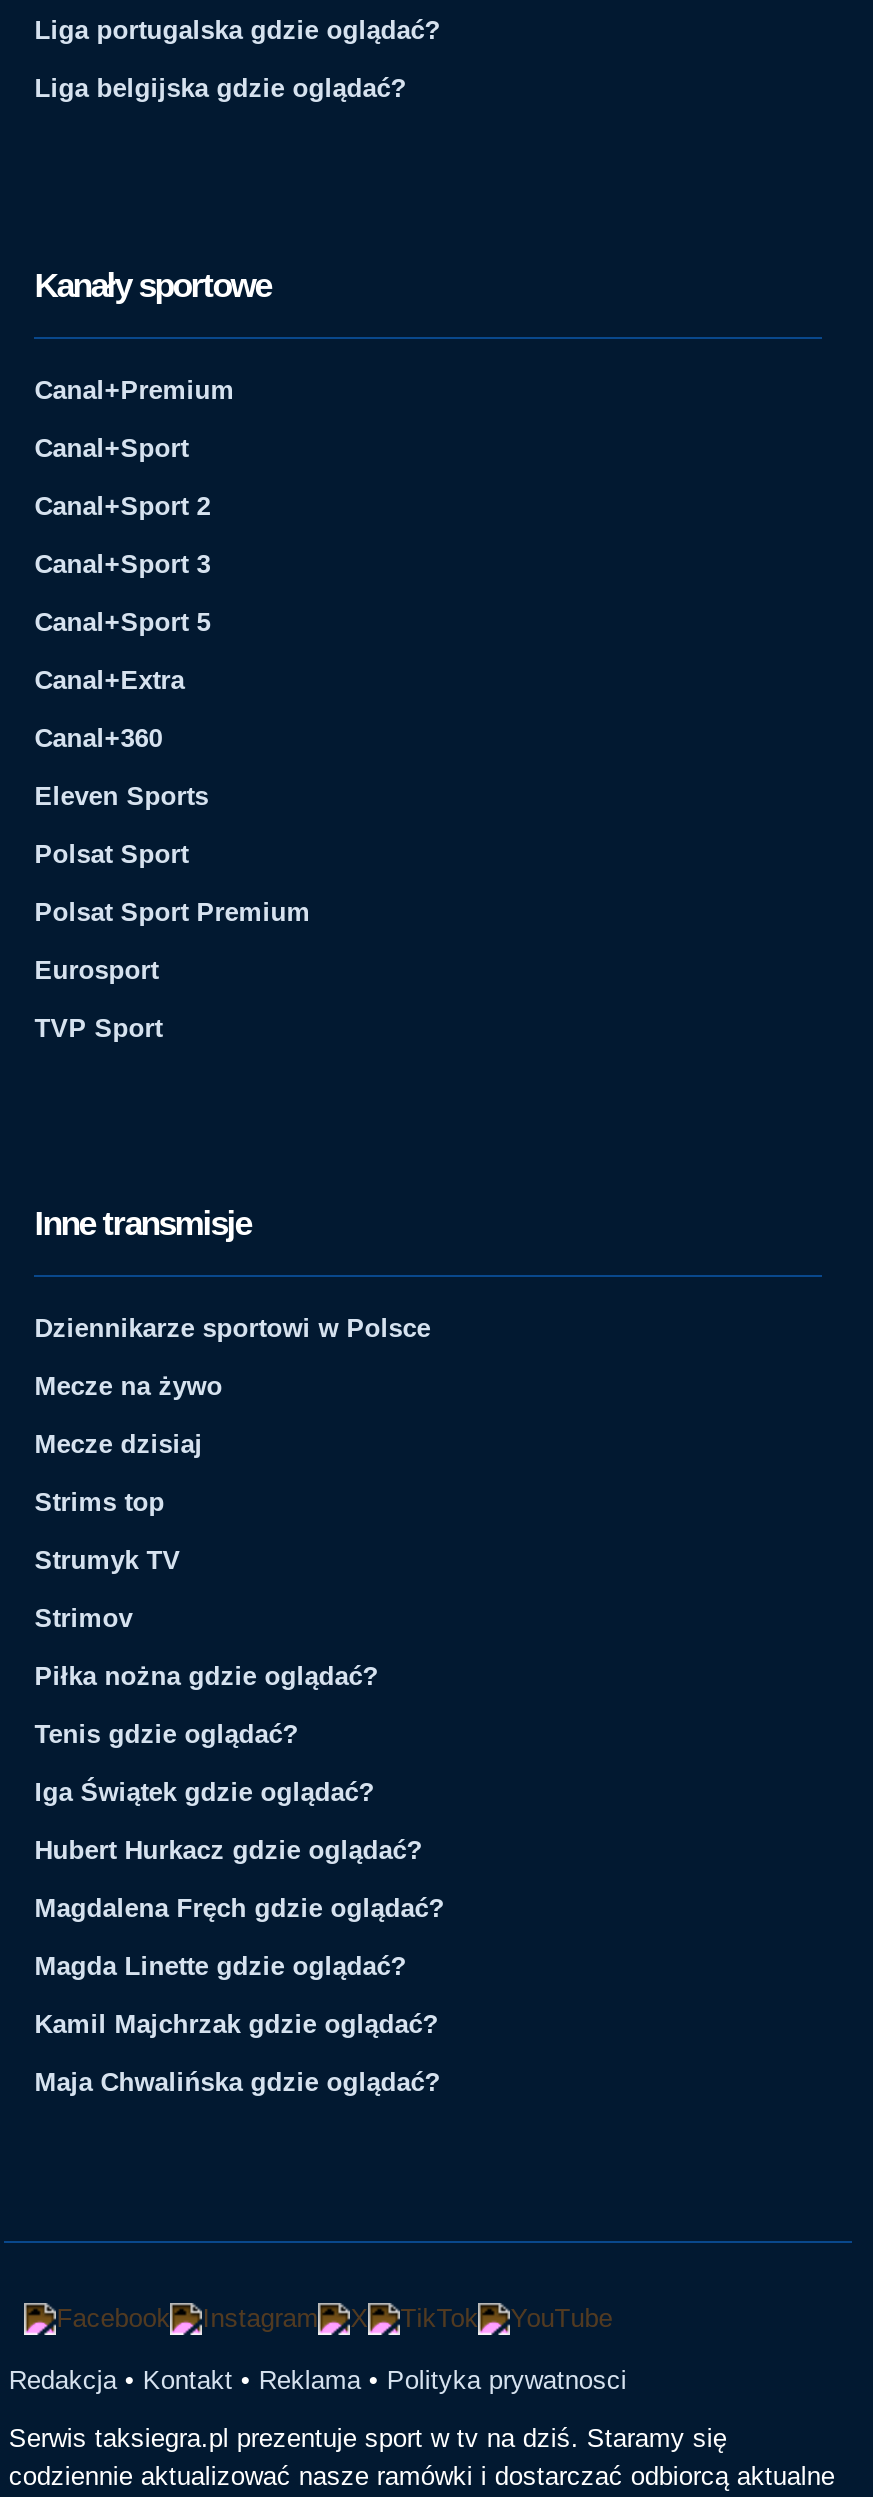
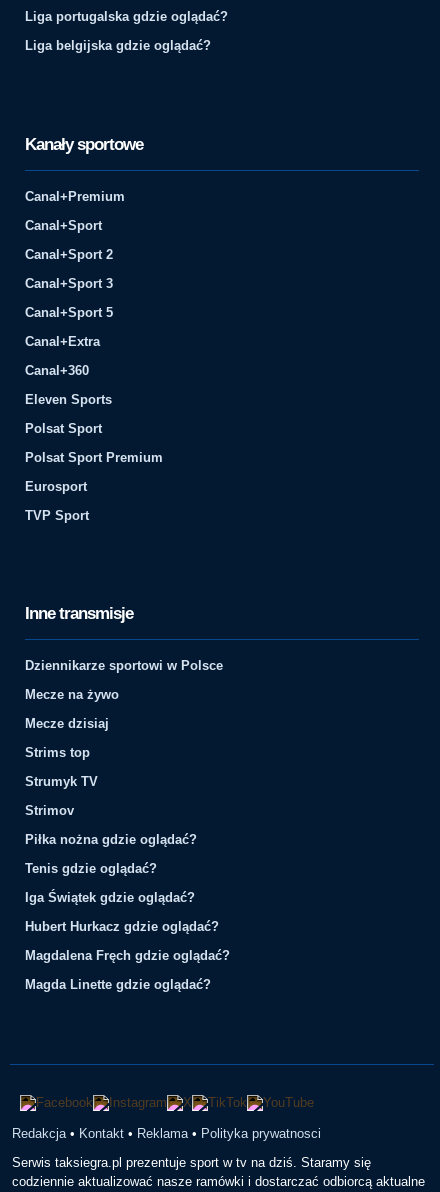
- Kamil Majchrzak gdzie oglądać?
- Maja Chwalińska gdzie oglądać?
